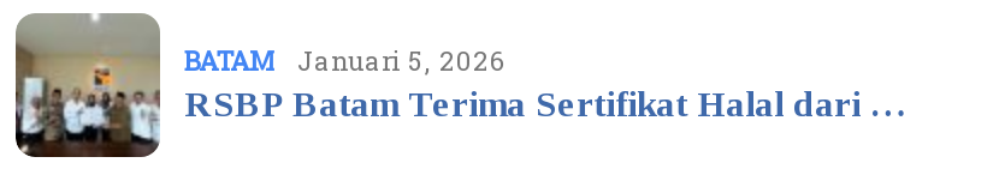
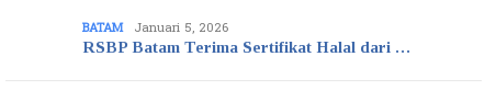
- [image]
